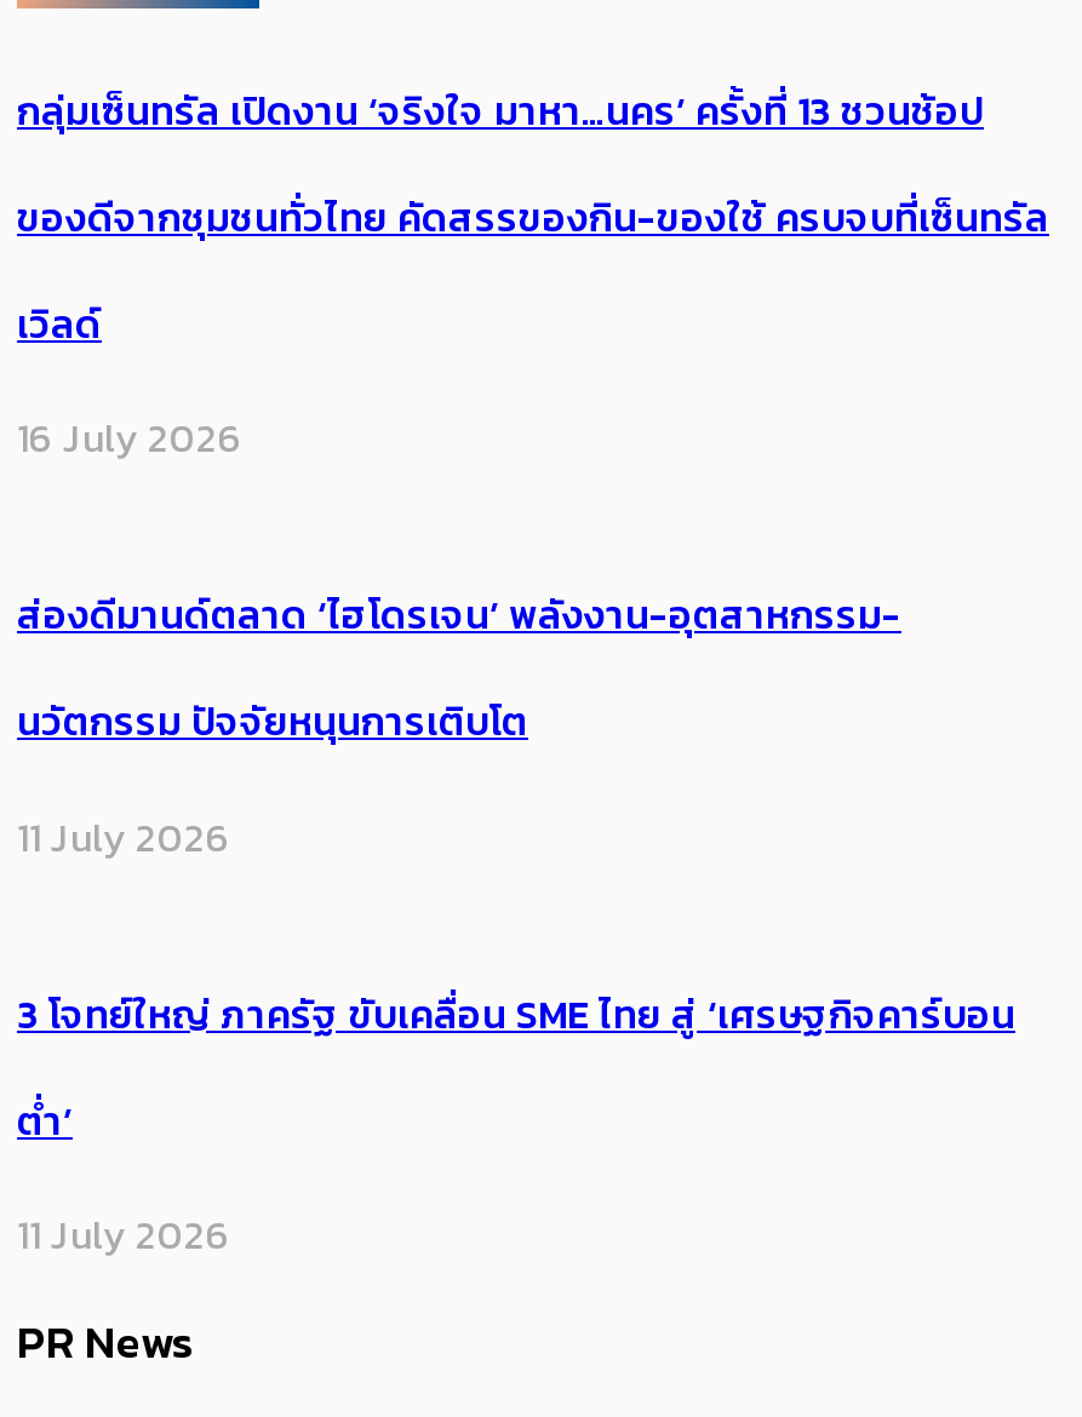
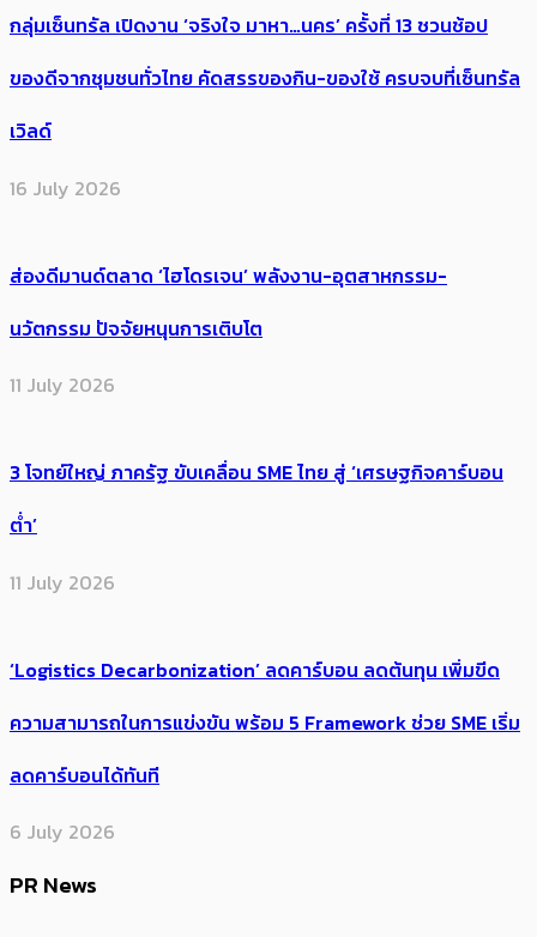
+ ‘Logistics Decarbonization’ ลดคาร์บอน ลดต้นทุน เพิ่มขีด
+ ความสามารถในการแข่งขัน พร้อม 5 Framework ช่วย SME เริ่ม
+ ลดคาร์บอนได้ทันที
+ 6 July 2026
